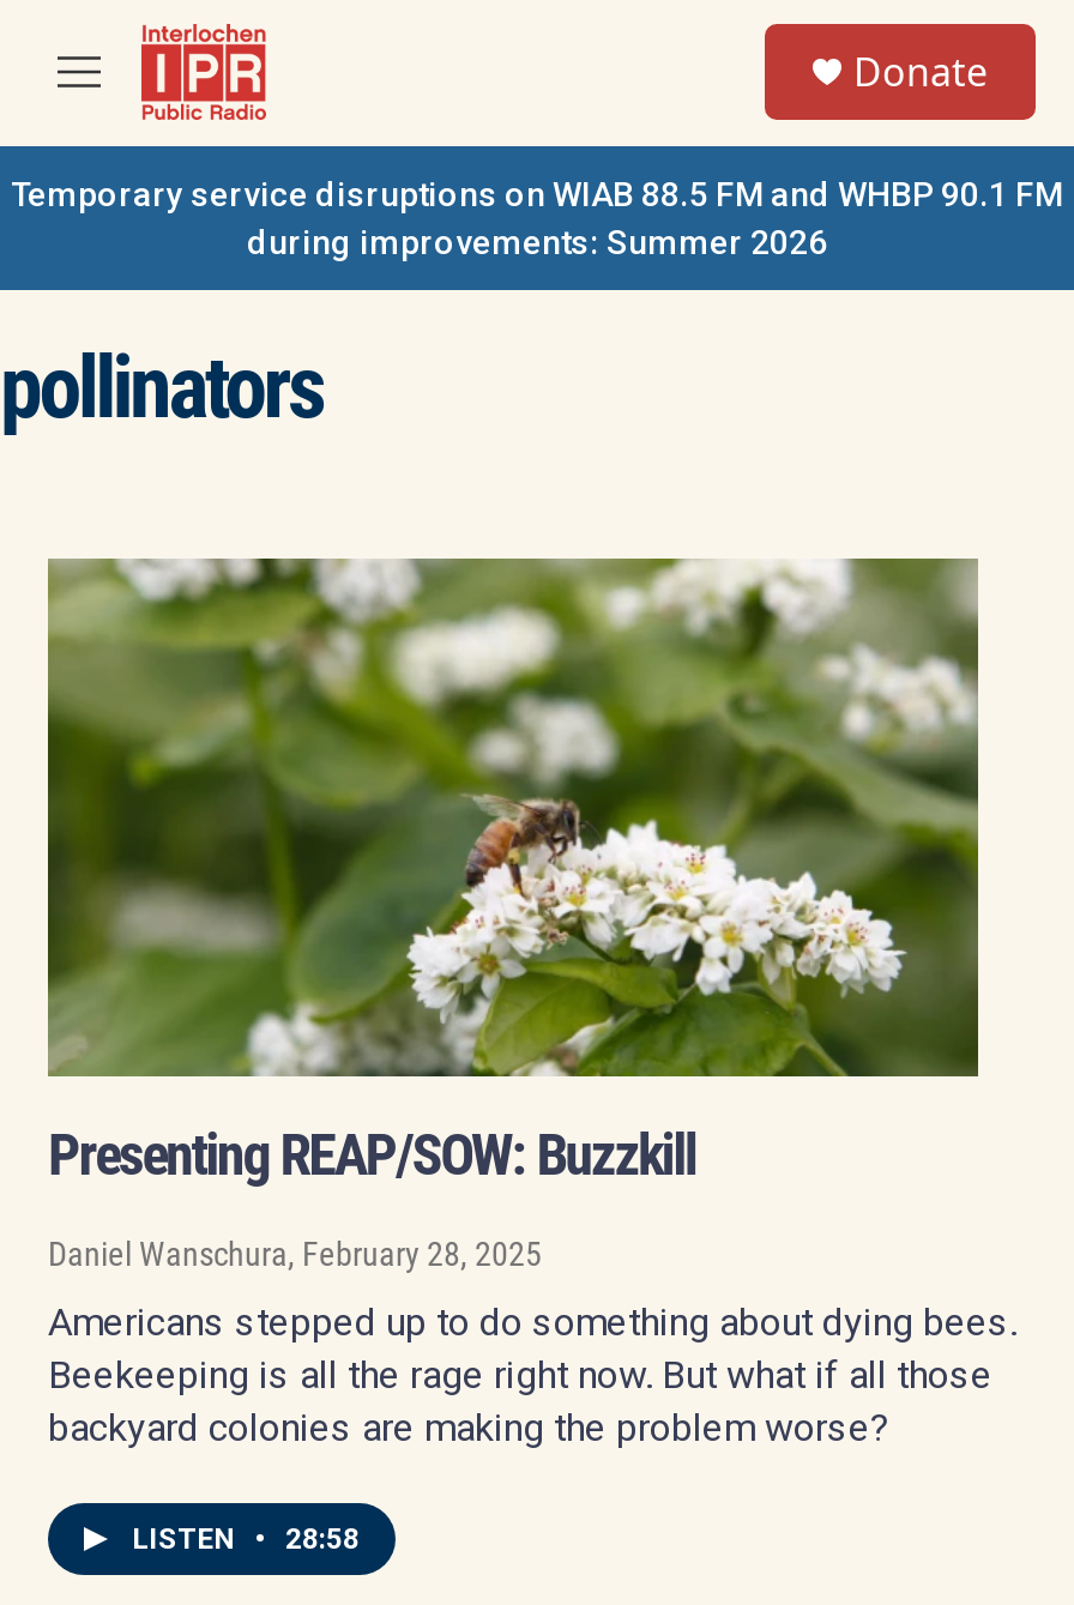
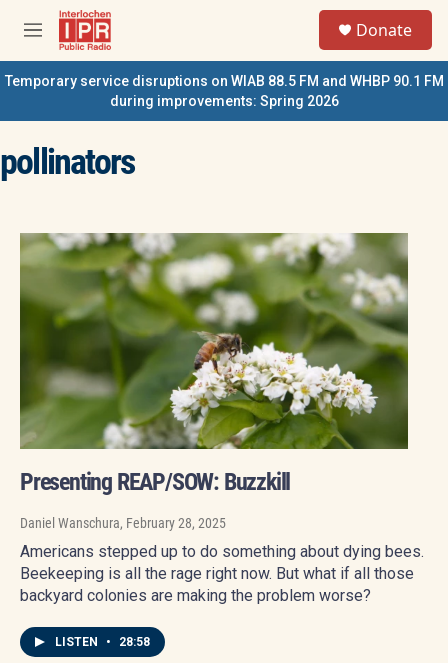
- during improvements: Summer 2026
+ during improvements: Spring 2026
